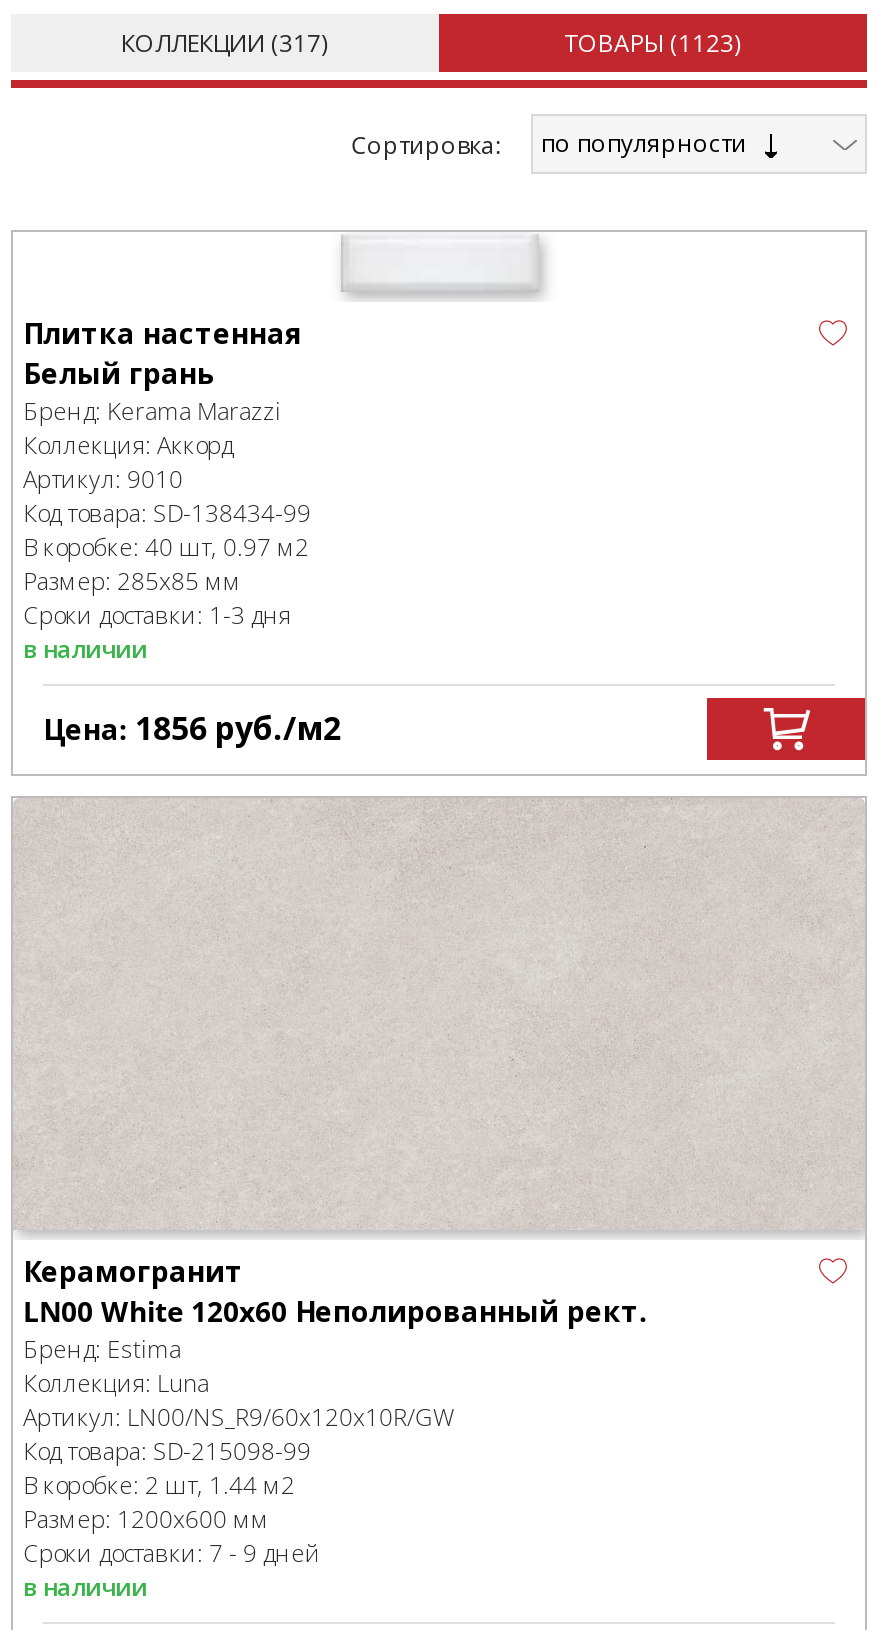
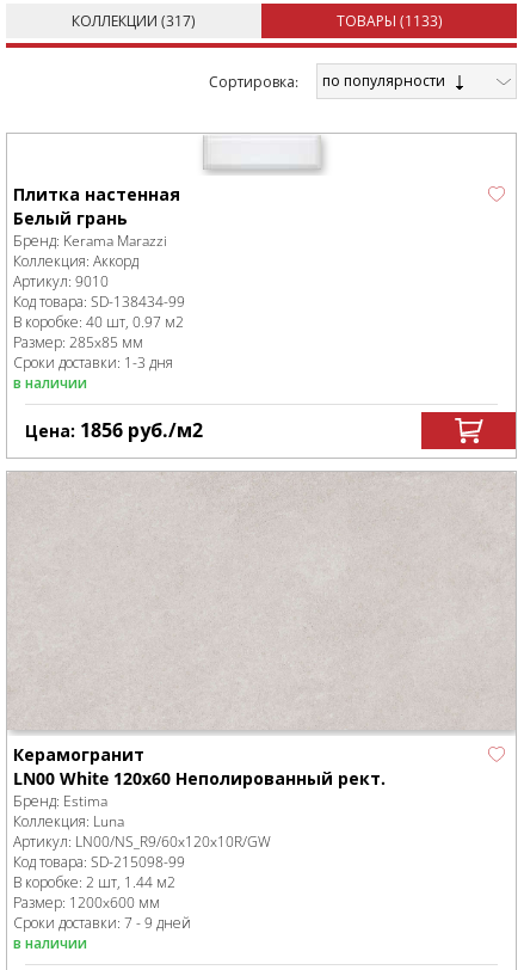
- ТОВАРЫ (1123)
+ ТОВАРЫ (1133)
